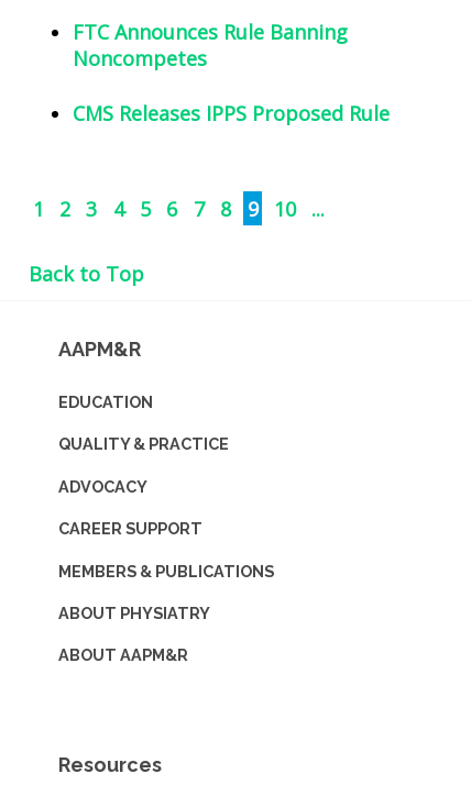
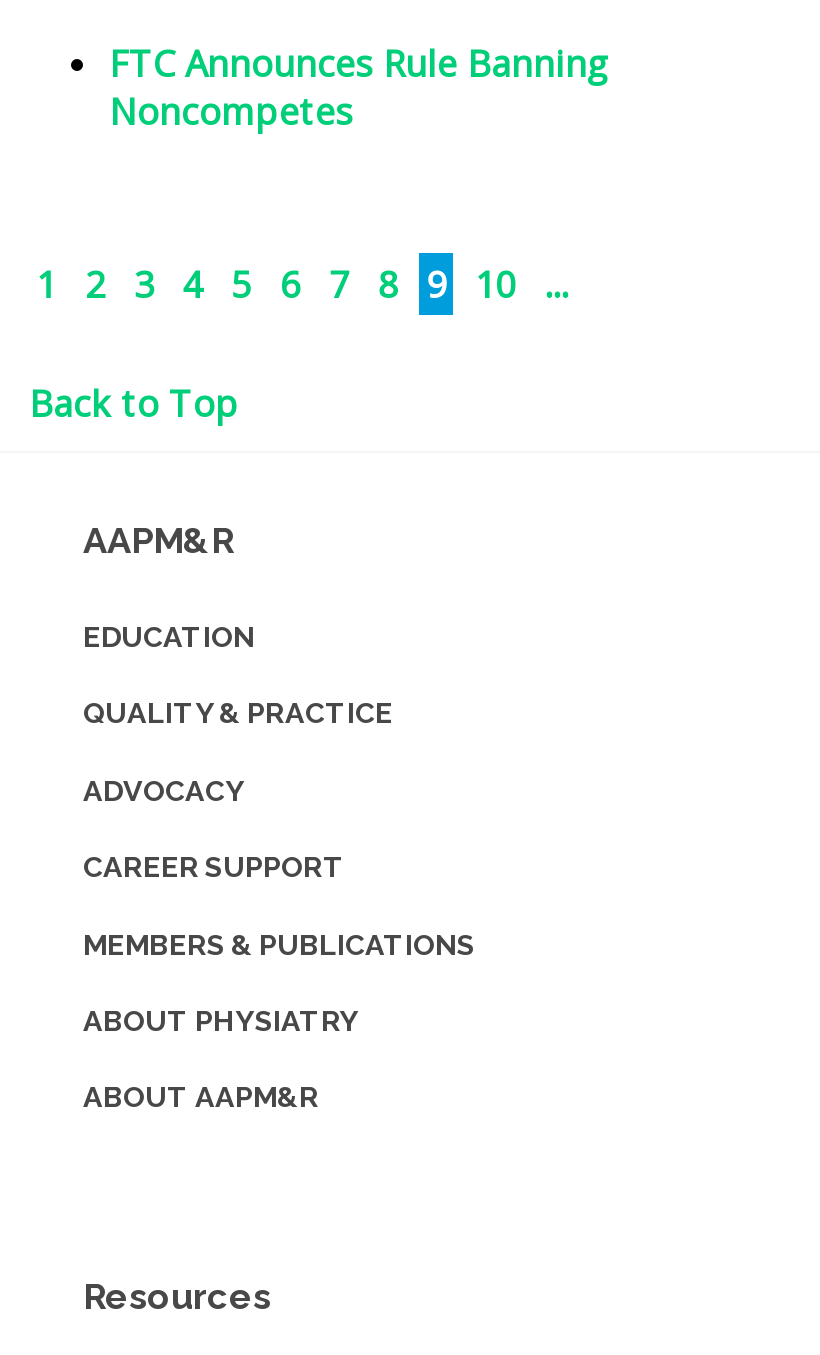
- CMS Releases IPPS Proposed Rule
